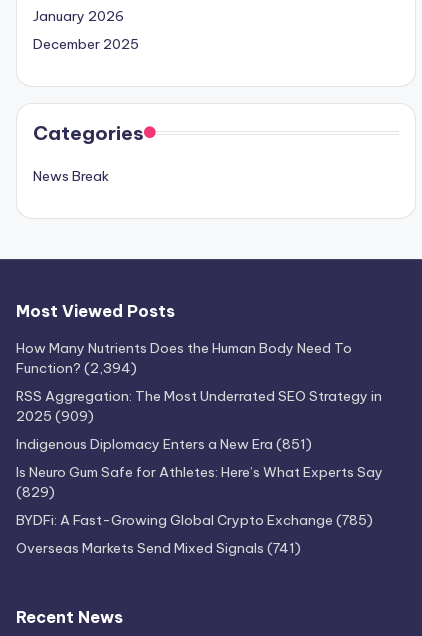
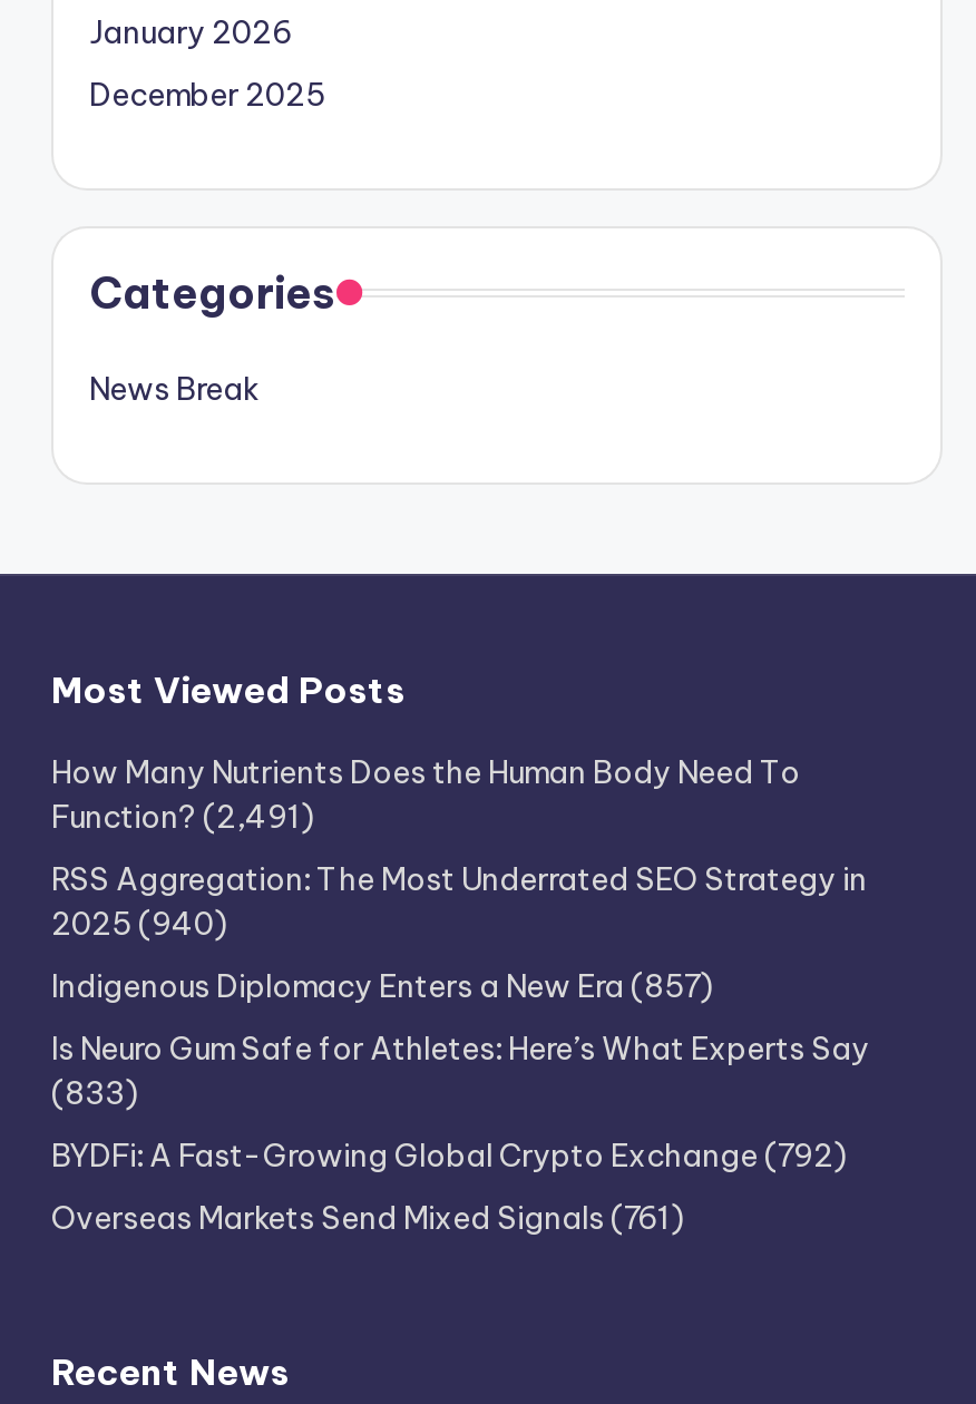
- Function? (2,394)
+ Function? (2,491)

- 2025 (909)
+ 2025 (940)

- Indigenous Diplomacy Enters a New Era (851)
+ Indigenous Diplomacy Enters a New Era (857)

- (829)
+ (833)

- BYDFi: A Fast-Growing Global Crypto Exchange (785)
+ BYDFi: A Fast-Growing Global Crypto Exchange (792)

- Overseas Markets Send Mixed Signals (741)
+ Overseas Markets Send Mixed Signals (761)
